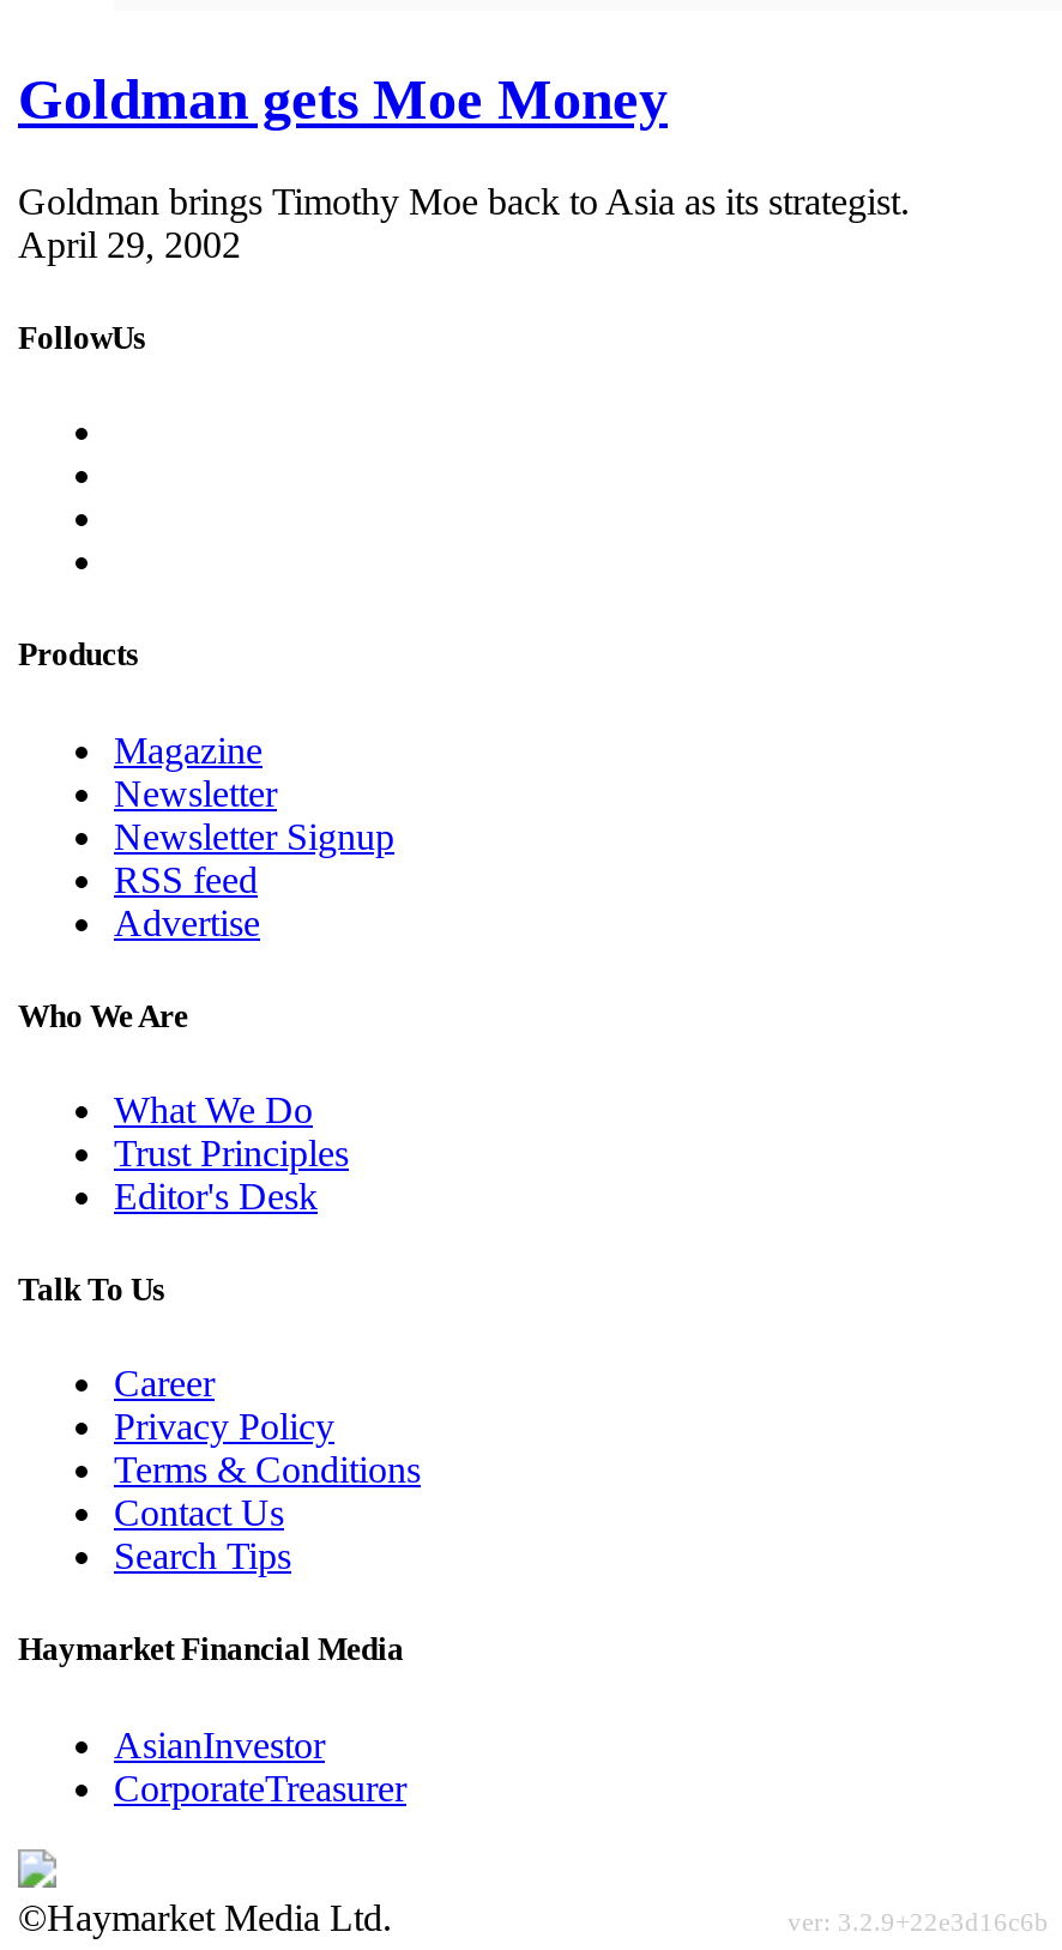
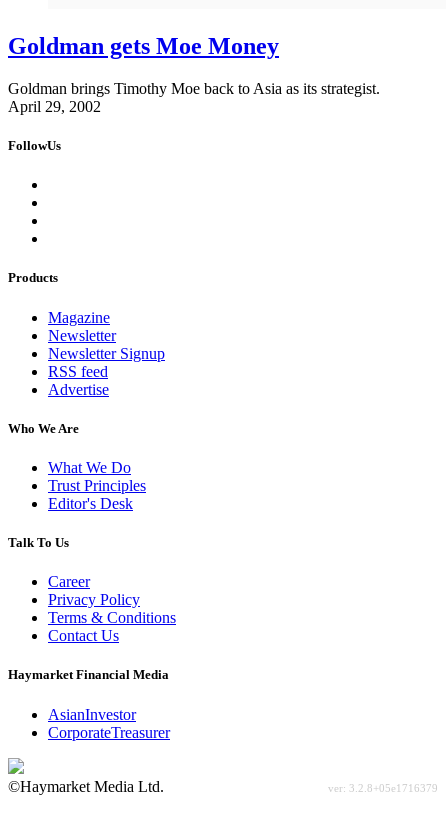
- Search Tips
